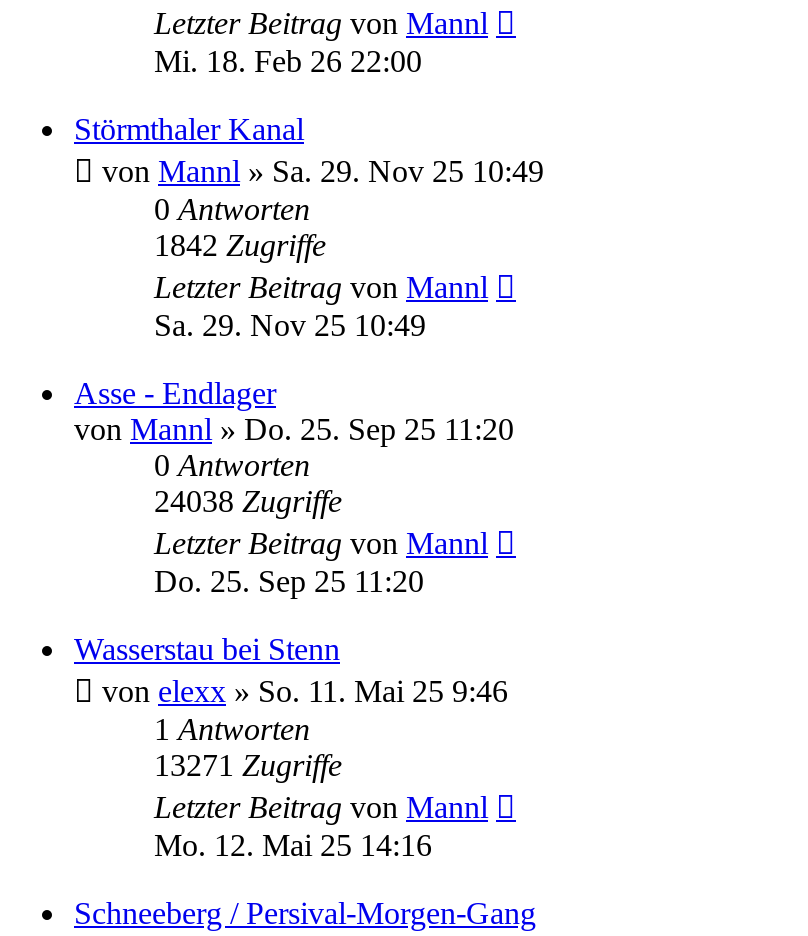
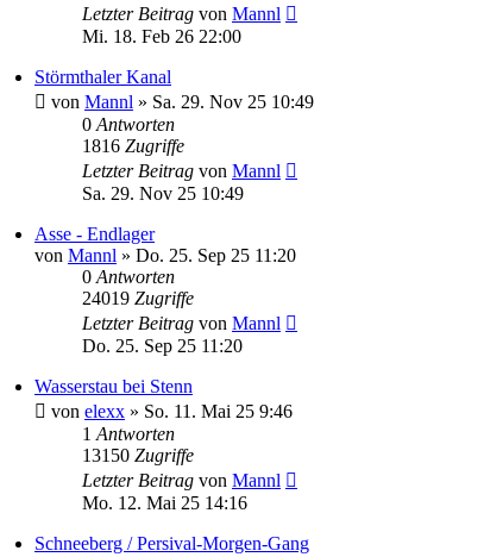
- 1842 Zugriffe
+ 1816 Zugriffe

- 24038 Zugriffe
+ 24019 Zugriffe

- 13271 Zugriffe
+ 13150 Zugriffe
